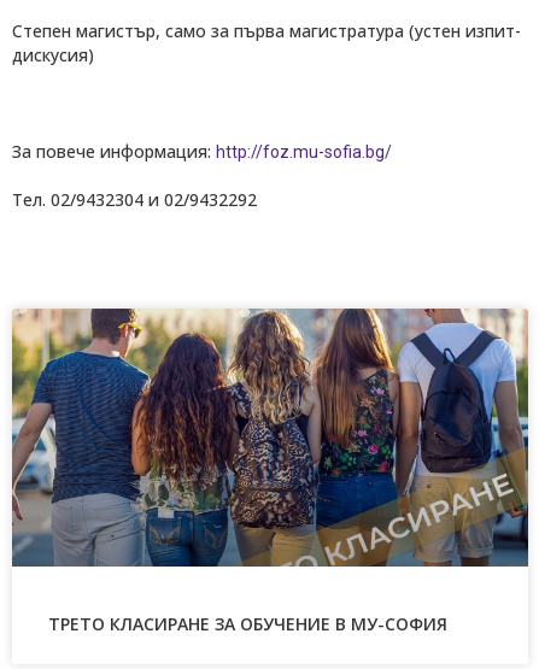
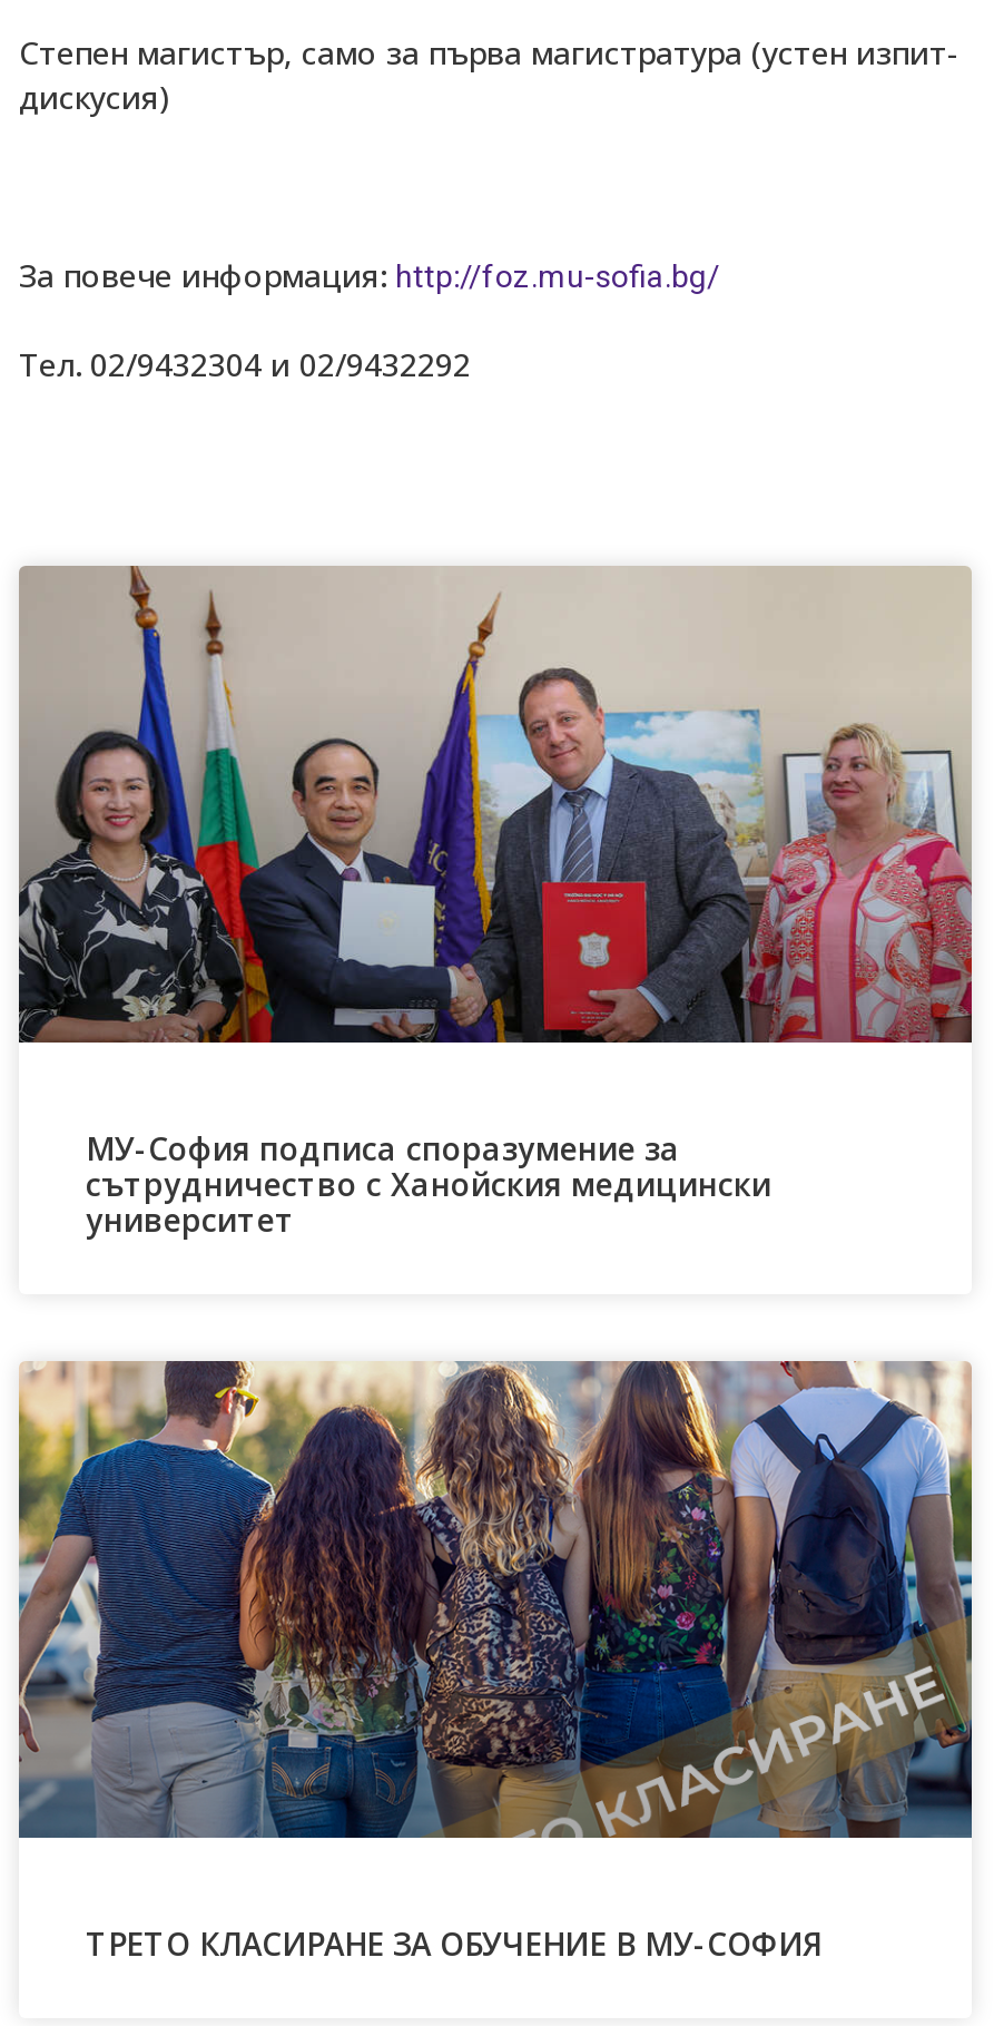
+ [image]
+ МУ-София подписа споразумение за
+ сътрудничество с Ханойския медицински
+ университет
